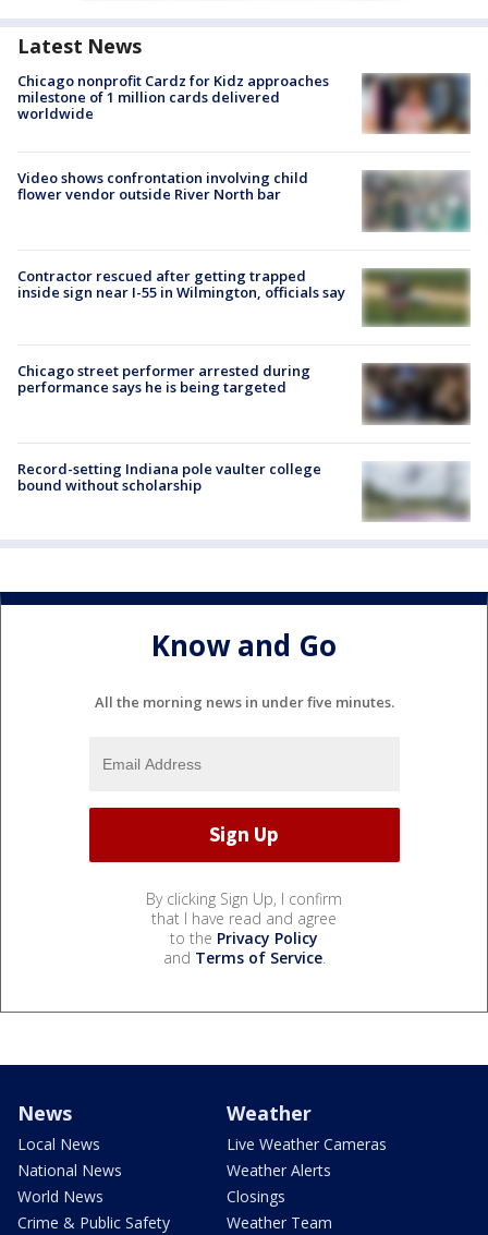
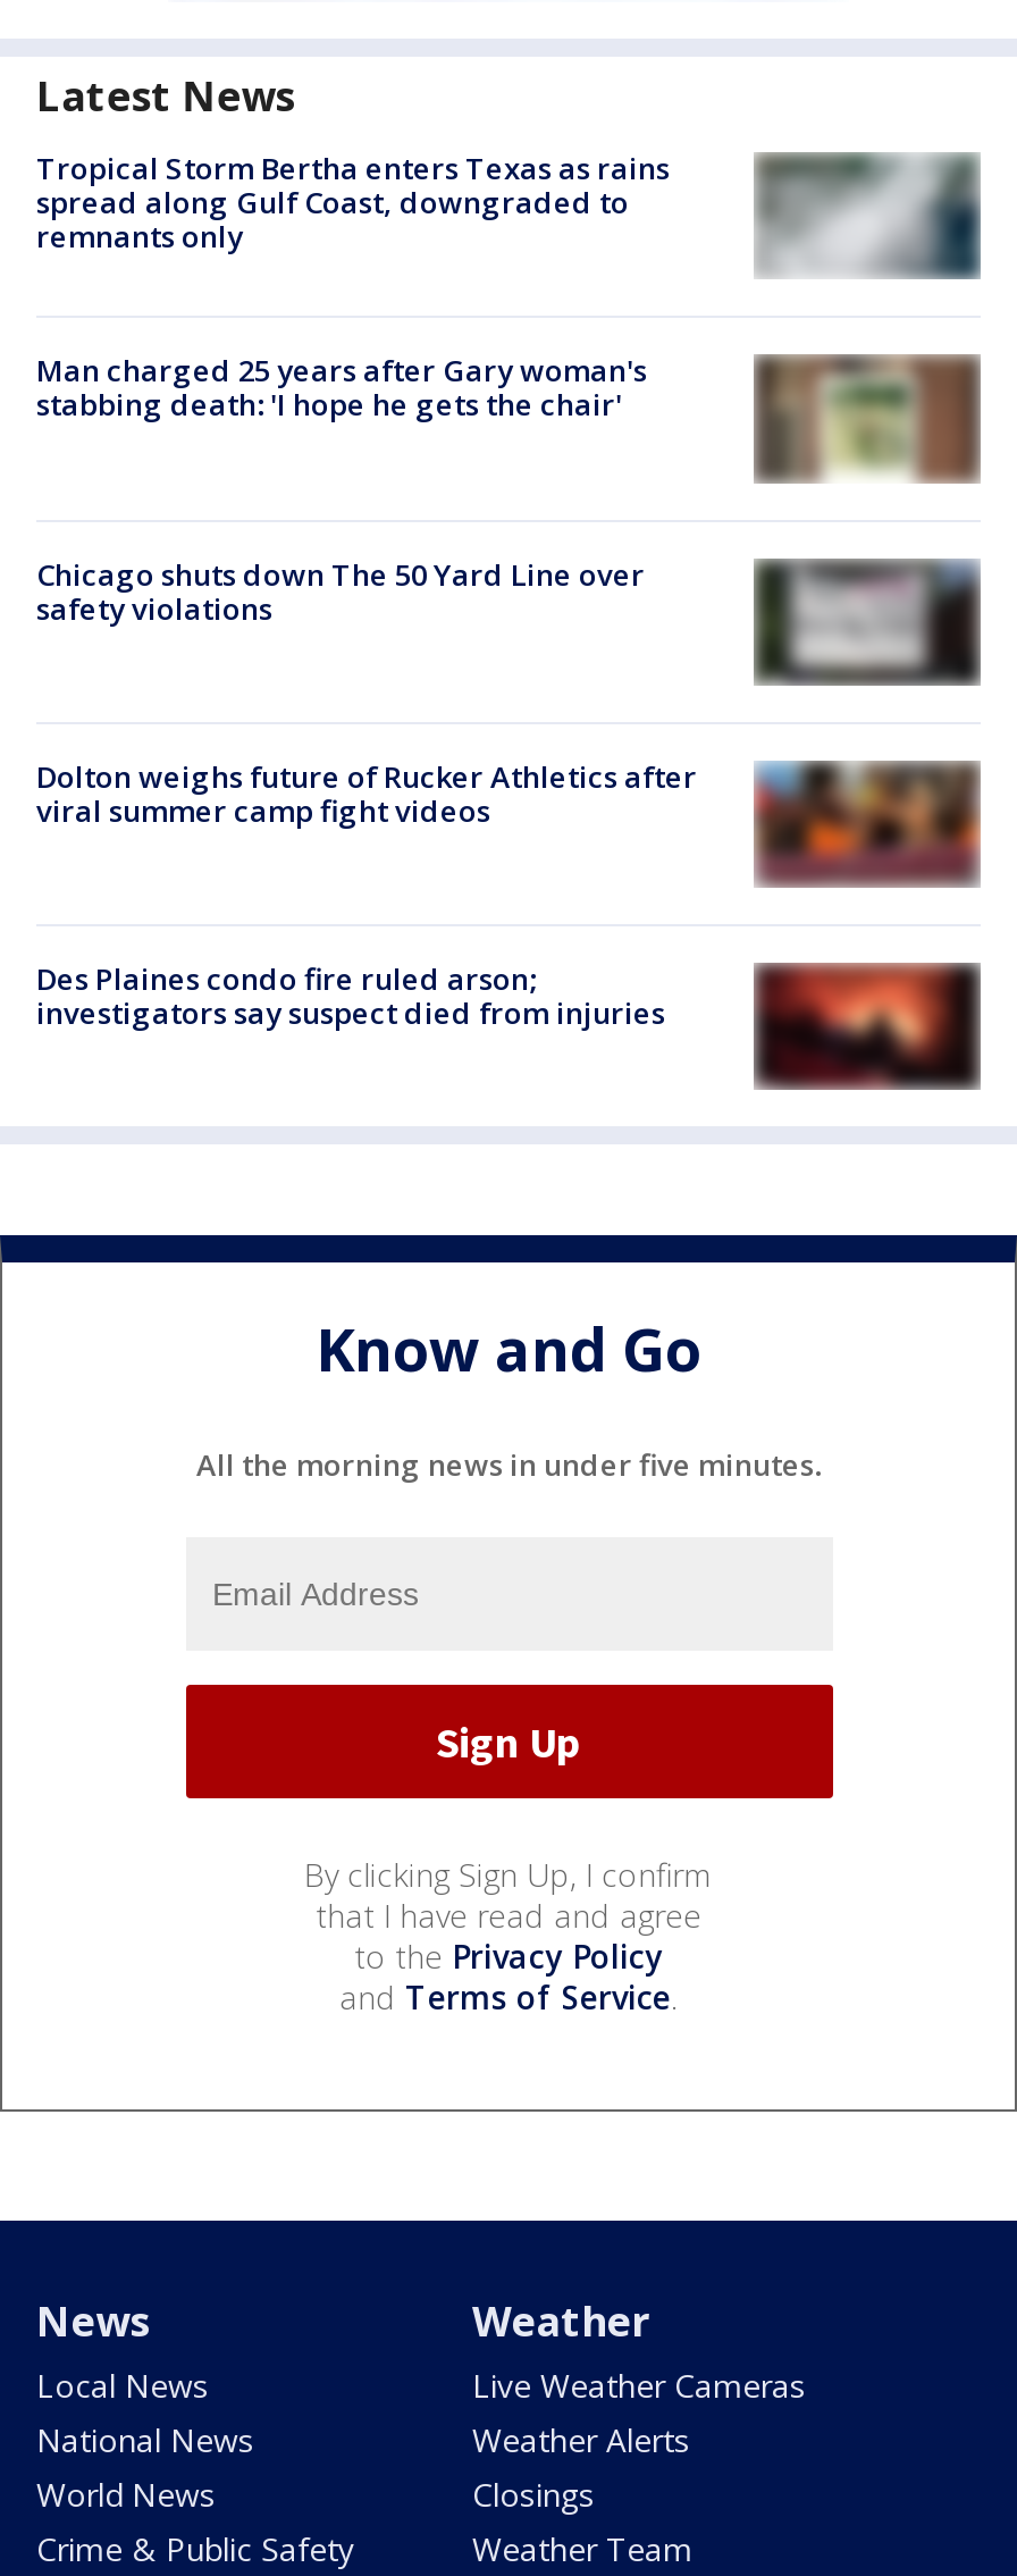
- [image]
- Chicago nonprofit Cardz for Kidz approaches
- milestone of 1 million cards delivered
- worldwide
+ [image]
+ Tropical Storm Bertha enters Texas as rains
+ spread along Gulf Coast, downgraded to
+ remnants only

- Video shows confrontation involving child
- flower vendor outside River North bar
+ Man charged 25 years after Gary woman's
+ stabbing death: 'I hope he gets the chair'

- [image]
+ [image]

- Contractor rescued after getting trapped
- inside sign near I-55 in Wilmington, officials say
+ Chicago shuts down The 50 Yard Line over
+ safety violations

- [image]
+ [image]

- Chicago street performer arrested during
- performance says he is being targeted
+ Dolton weighs future of Rucker Athletics after
+ viral summer camp fight videos

- [image]
+ [image]

- [image]
- Record-setting Indiana pole vaulter college
- bound without scholarship
+ [image]
+ Des Plaines condo fire ruled arson;
+ investigators say suspect died from injuries
